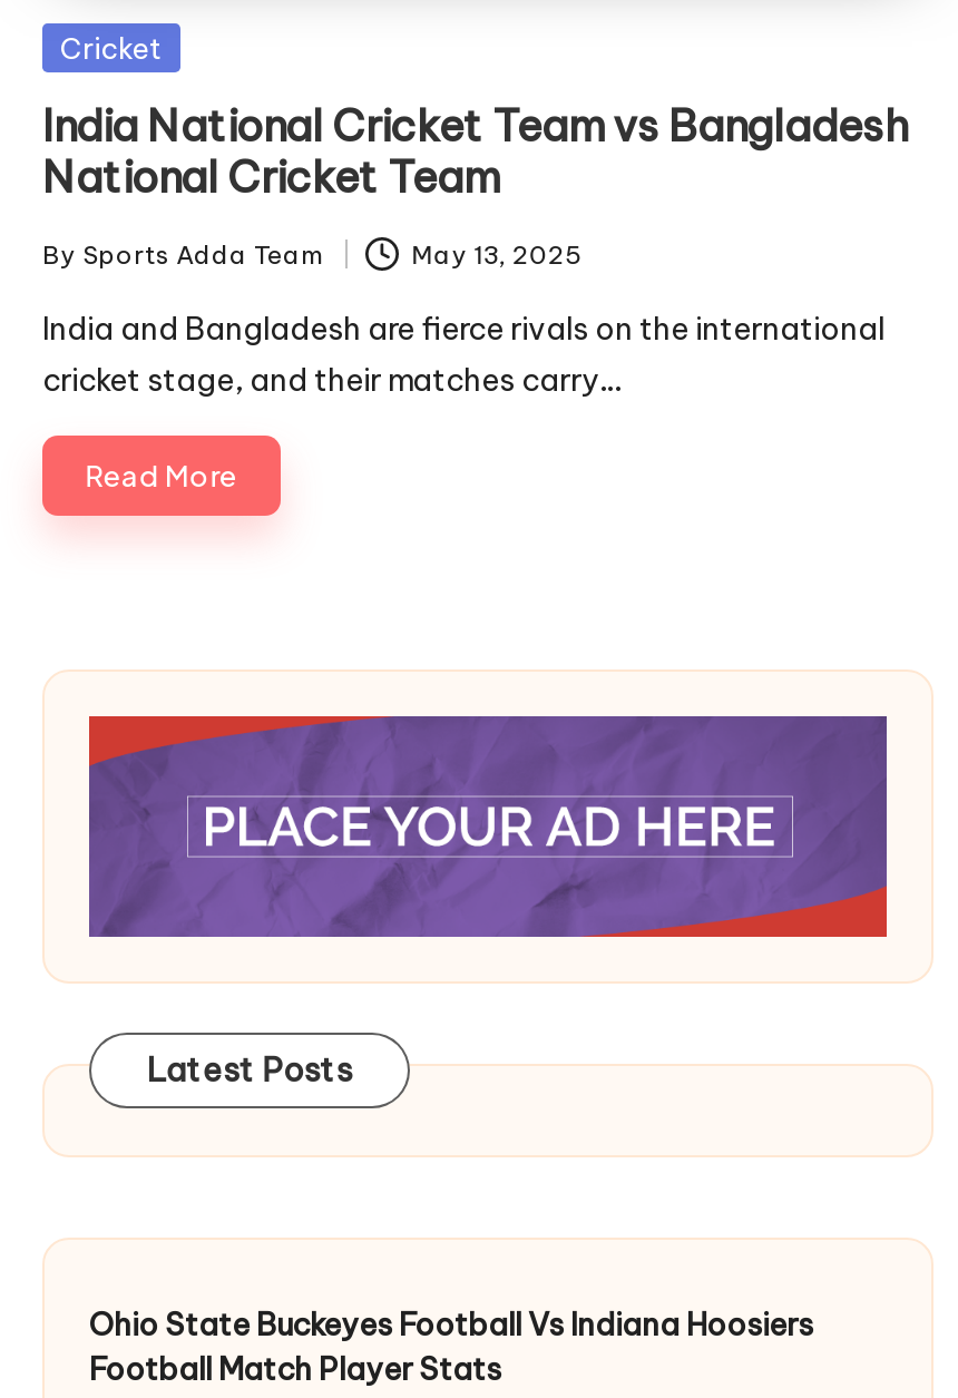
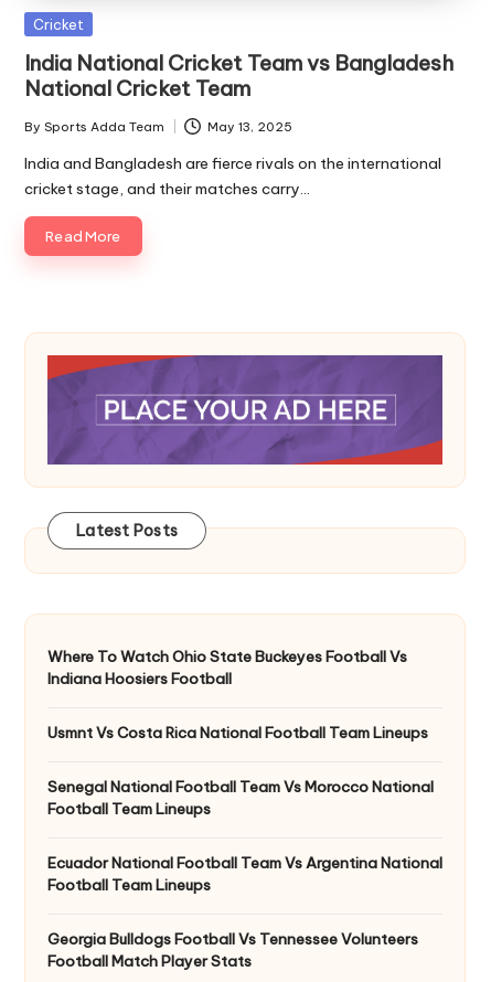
- Ohio State Buckeyes Football Vs Indiana Hoosiers
+ Where To Watch Ohio State Buckeyes Football Vs
+ Indiana Hoosiers Football
+ Usmnt Vs Costa Rica National Football Team Lineups
+ Senegal National Football Team Vs Morocco National
+ Football Team Lineups
+ Ecuador National Football Team Vs Argentina National
+ Football Team Lineups
+ Georgia Bulldogs Football Vs Tennessee Volunteers
